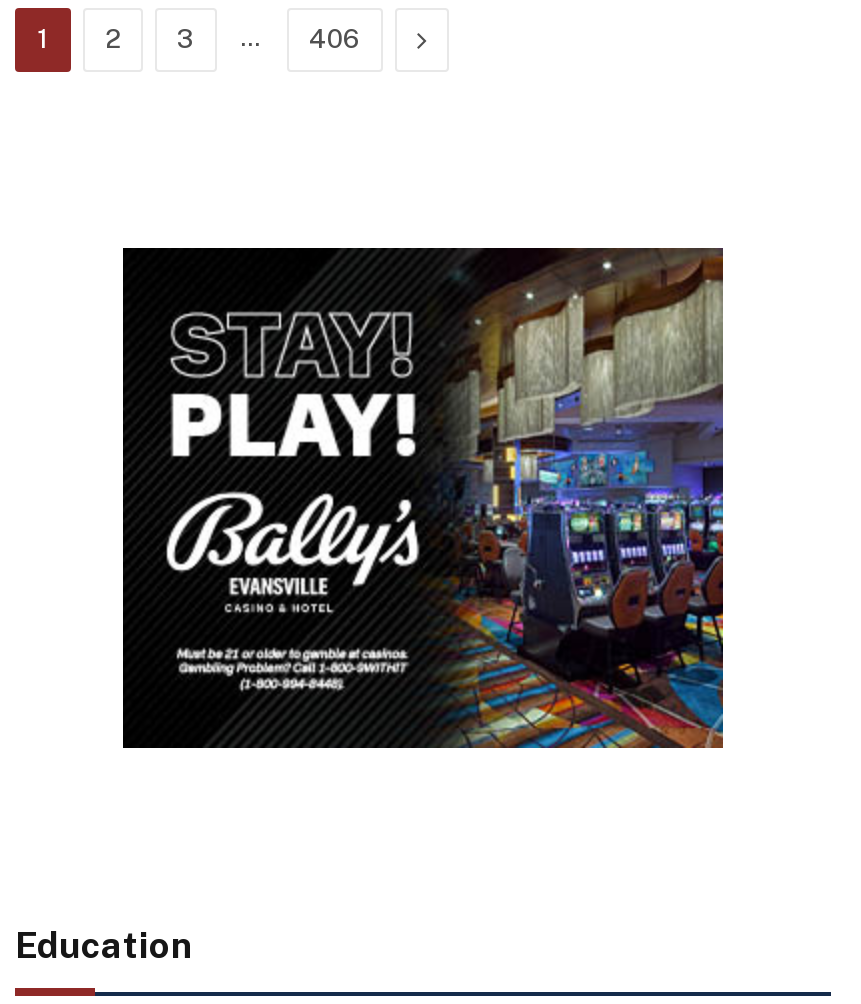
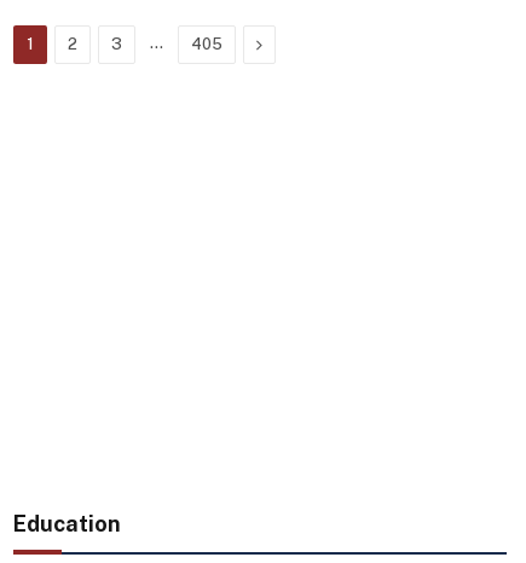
- 406
+ 405

- [image]
